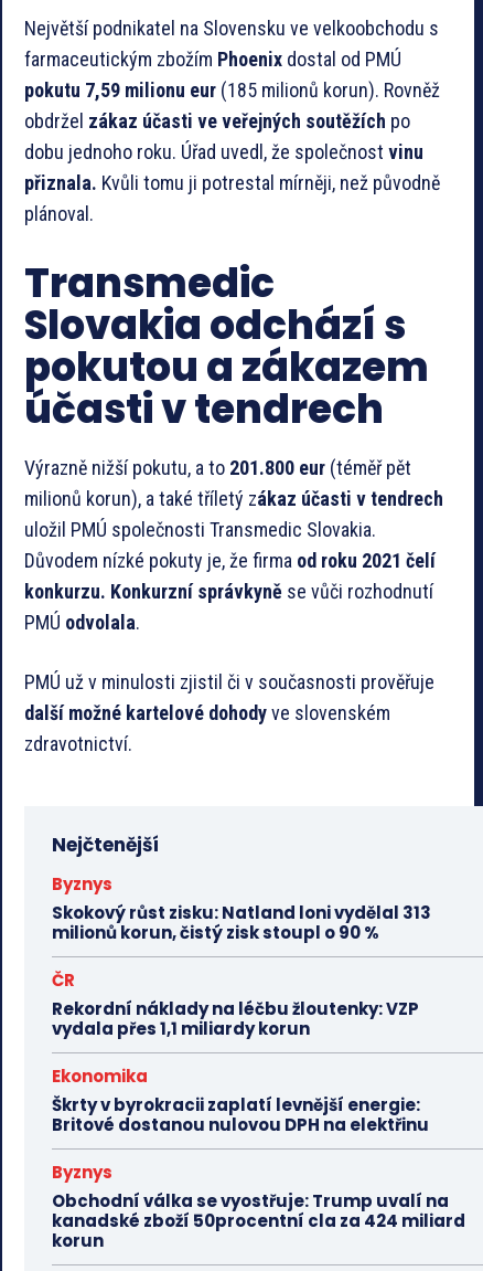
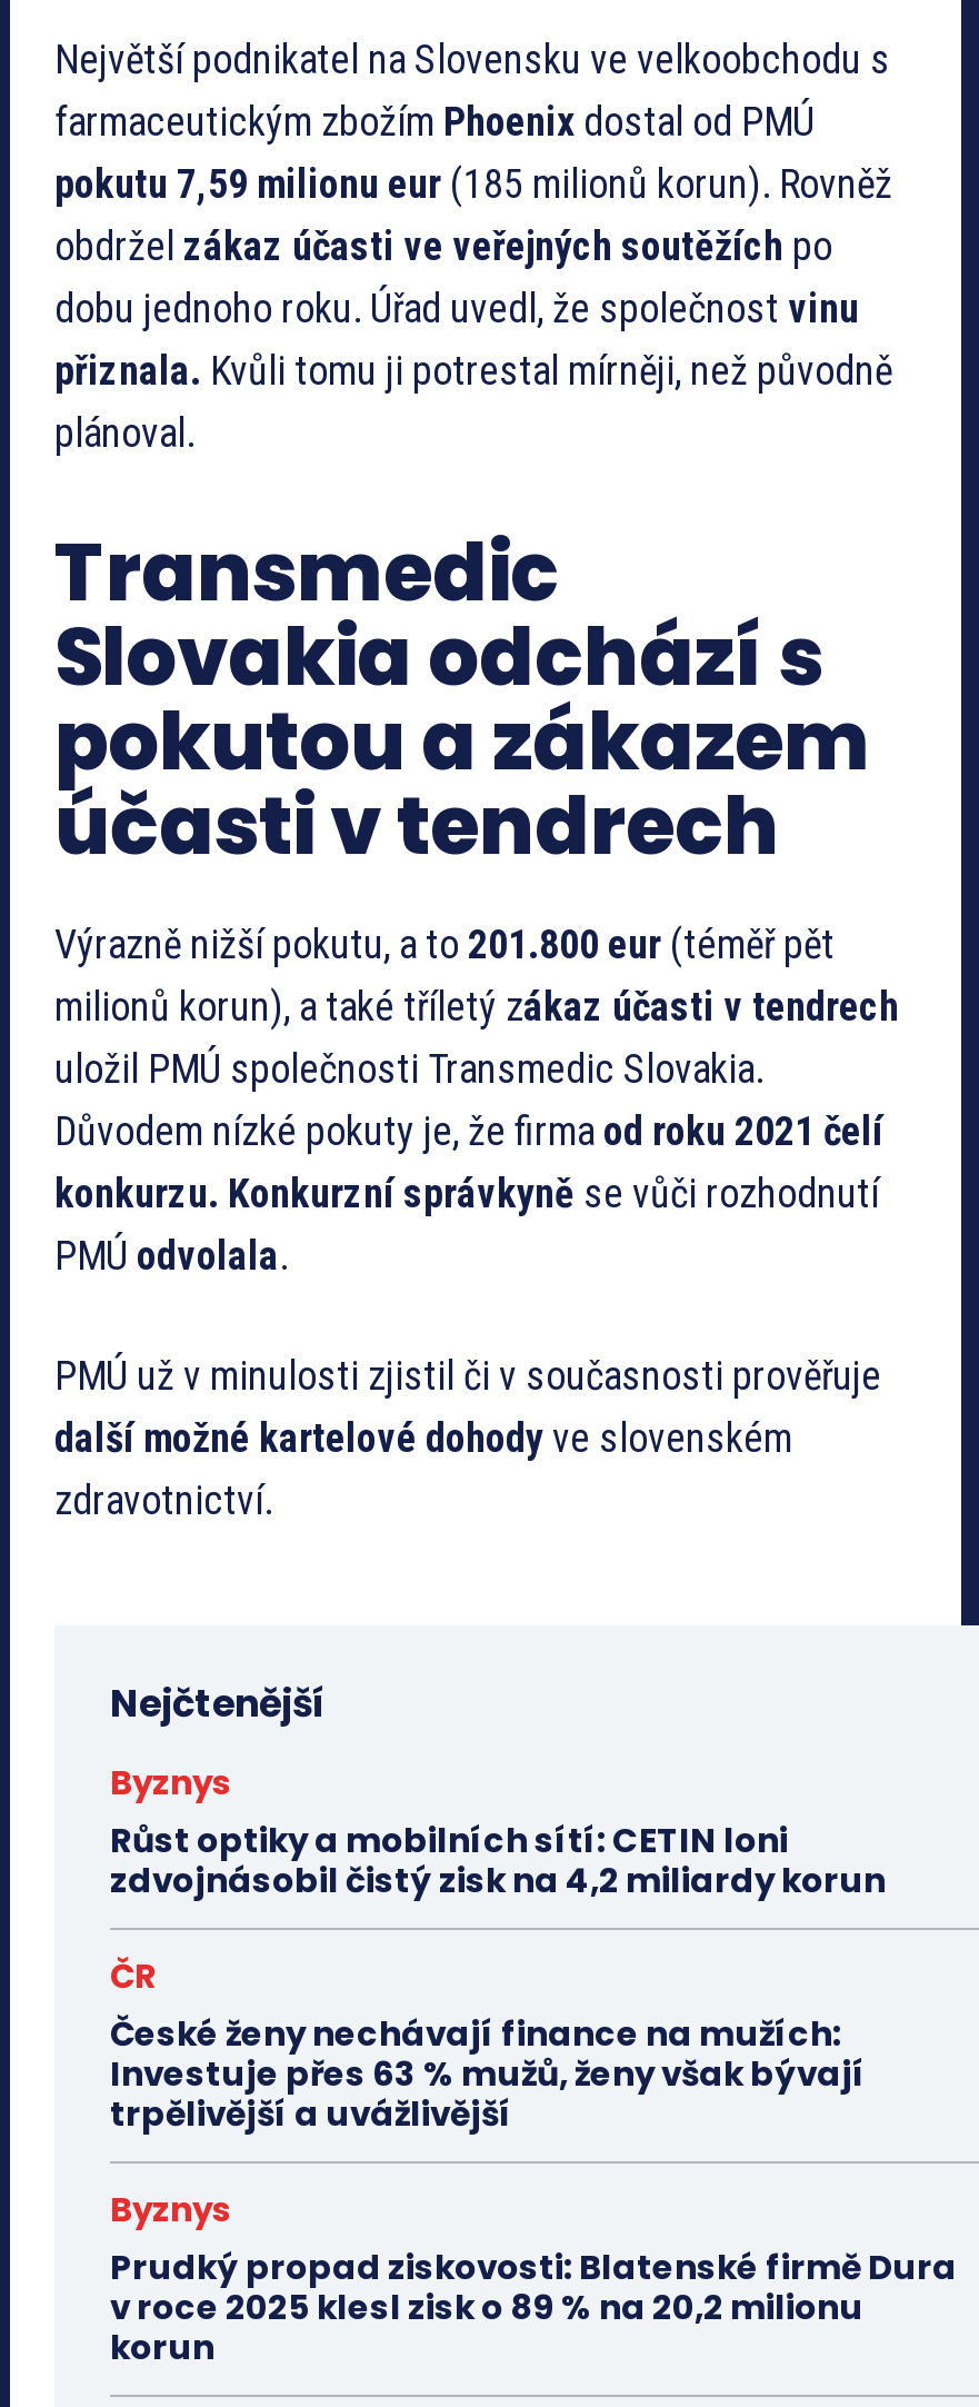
- Skokový růst zisku: Natland loni vydělal 313
- milionů korun, čistý zisk stoupl o 90 %
+ Růst optiky a mobilních sítí: CETIN loni
+ zdvojnásobil čistý zisk na 4,2 miliardy korun

- Rekordní náklady na léčbu žloutenky: VZP
- vydala přes 1,1 miliardy korun
- Ekonomika
- Škrty v byrokracii zaplatí levnější energie:
- Britové dostanou nulovou DPH na elektřinu
+ České ženy nechávají finance na mužích:
+ Investuje přes 63 % mužů, ženy však bývají
+ trpělivější a uvážlivější

- Obchodní válka se vyostřuje: Trump uvalí na
- kanadské zboží 50procentní cla za 424 miliard
+ Prudký propad ziskovosti: Blatenské firmě Dura
+ v roce 2025 klesl zisk o 89 % na 20,2 milionu
